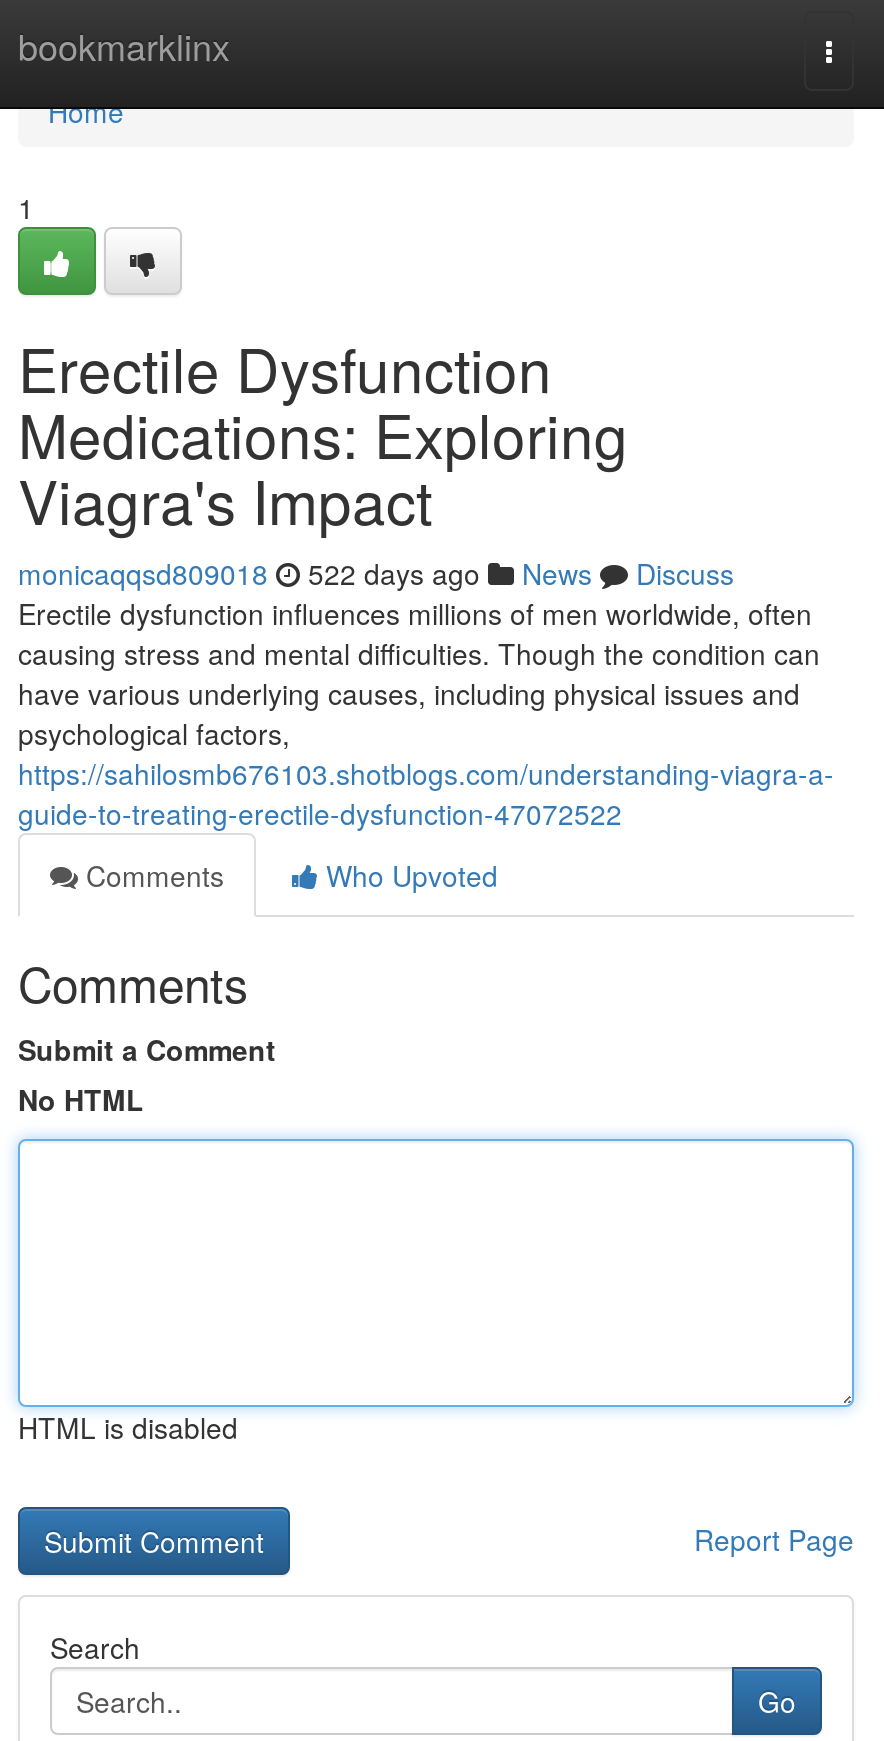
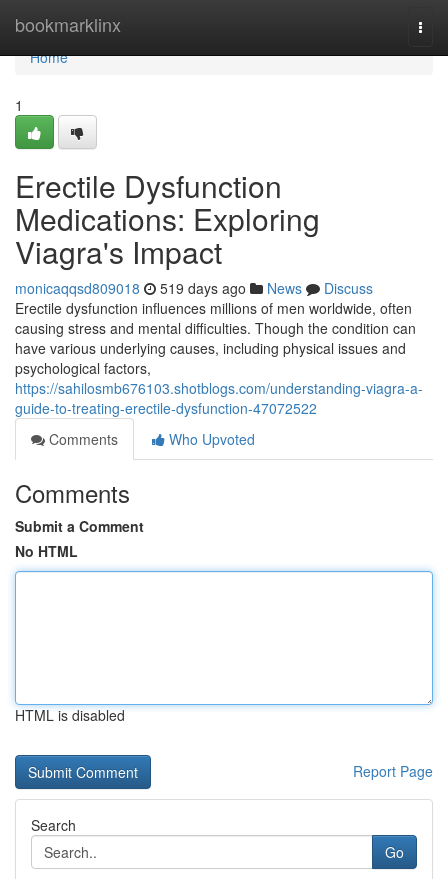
- monicaqqsd809018 522 days ago News Discuss
+ monicaqqsd809018 519 days ago News Discuss
